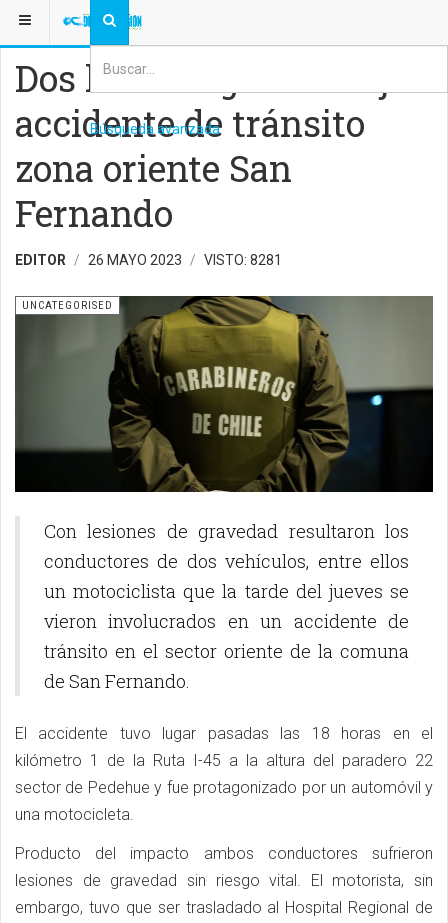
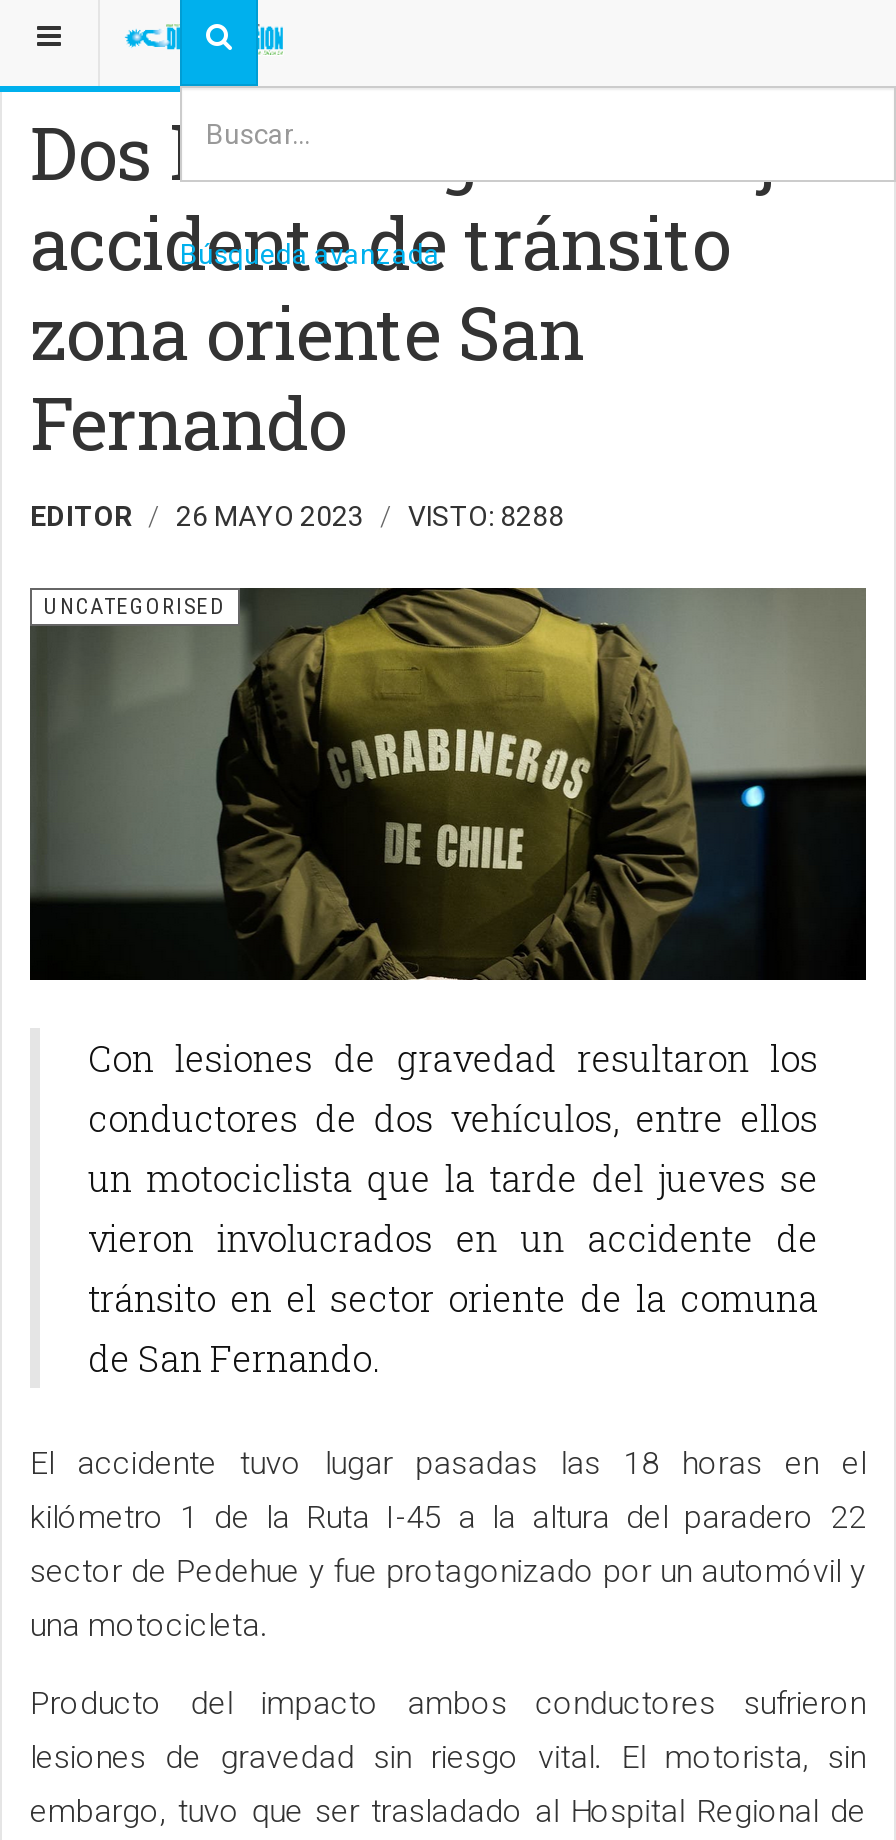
- EDITOR 26 MAYO 2023 VISTO: 8281
+ EDITOR 26 MAYO 2023 VISTO: 8288
